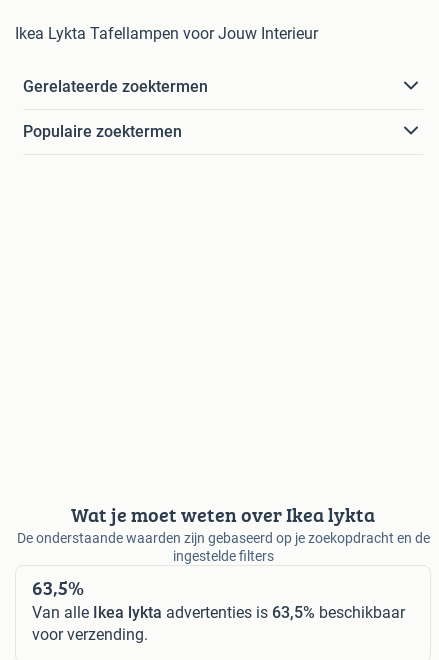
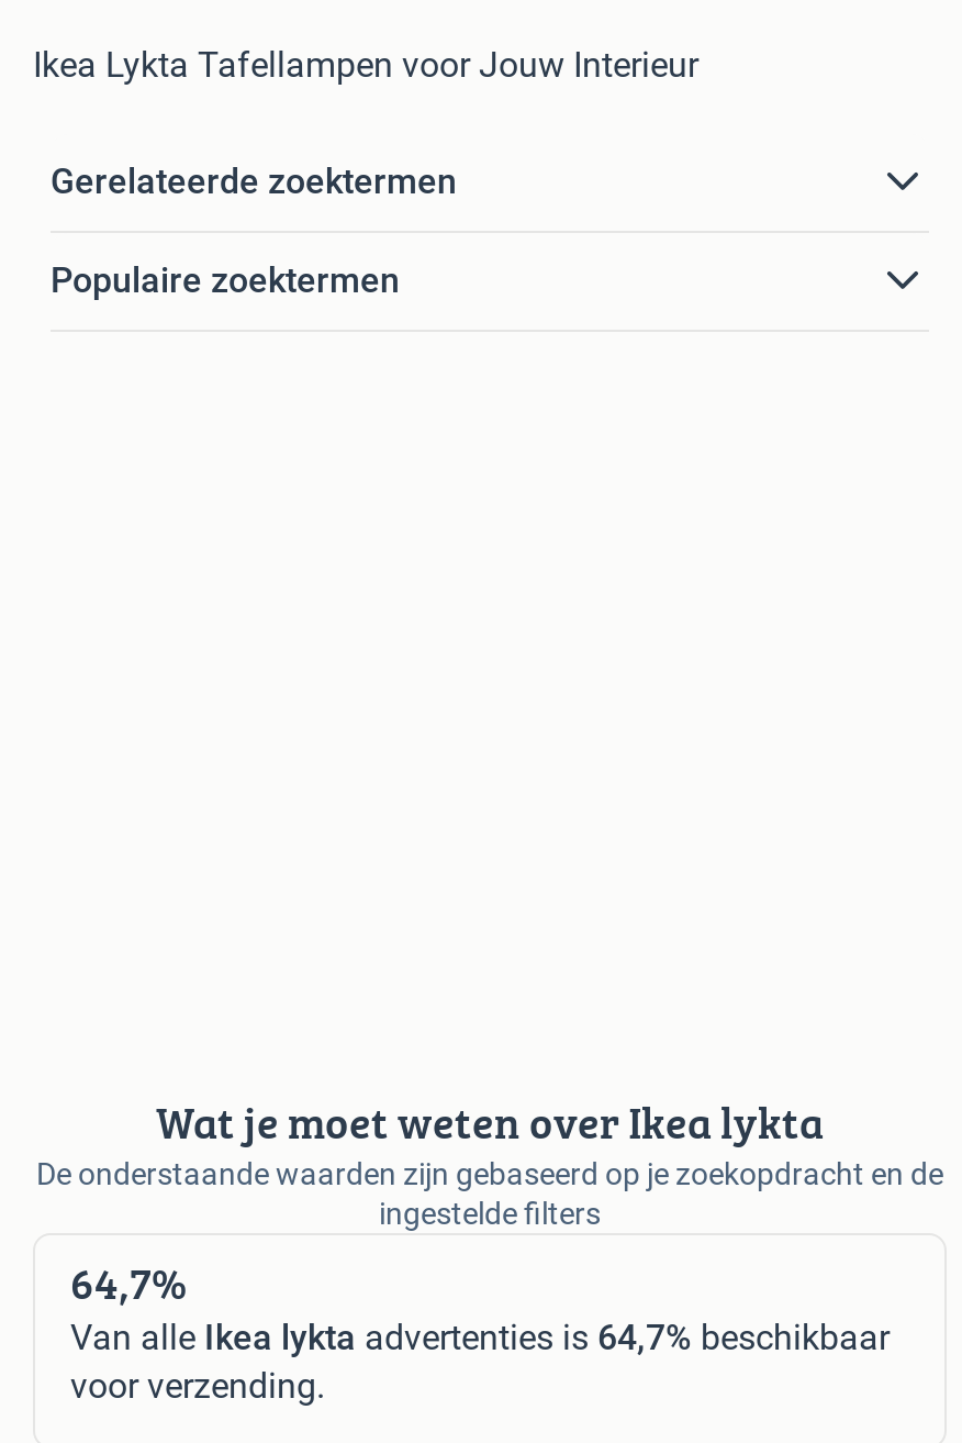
- 63,5%
+ 64,7%

- Van alle Ikea lykta advertenties is 63,5% beschikbaar
+ Van alle Ikea lykta advertenties is 64,7% beschikbaar
